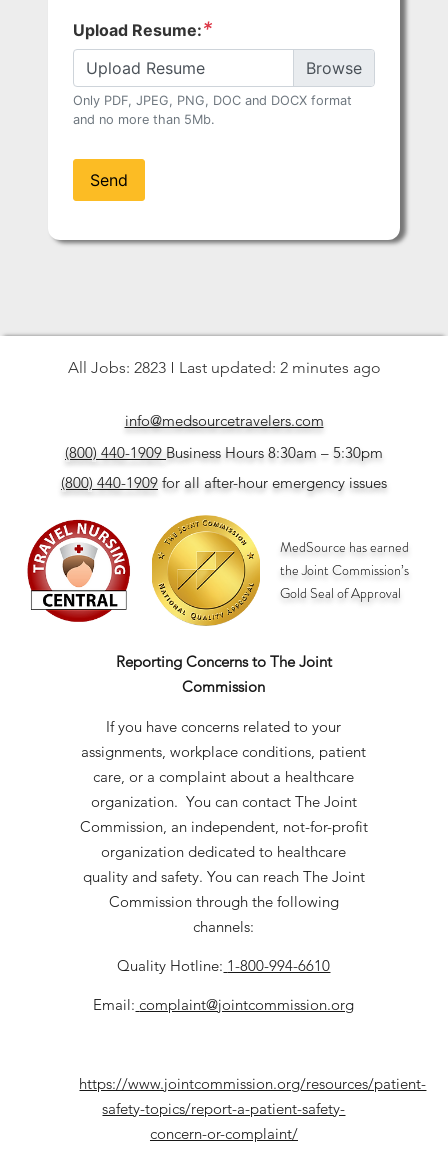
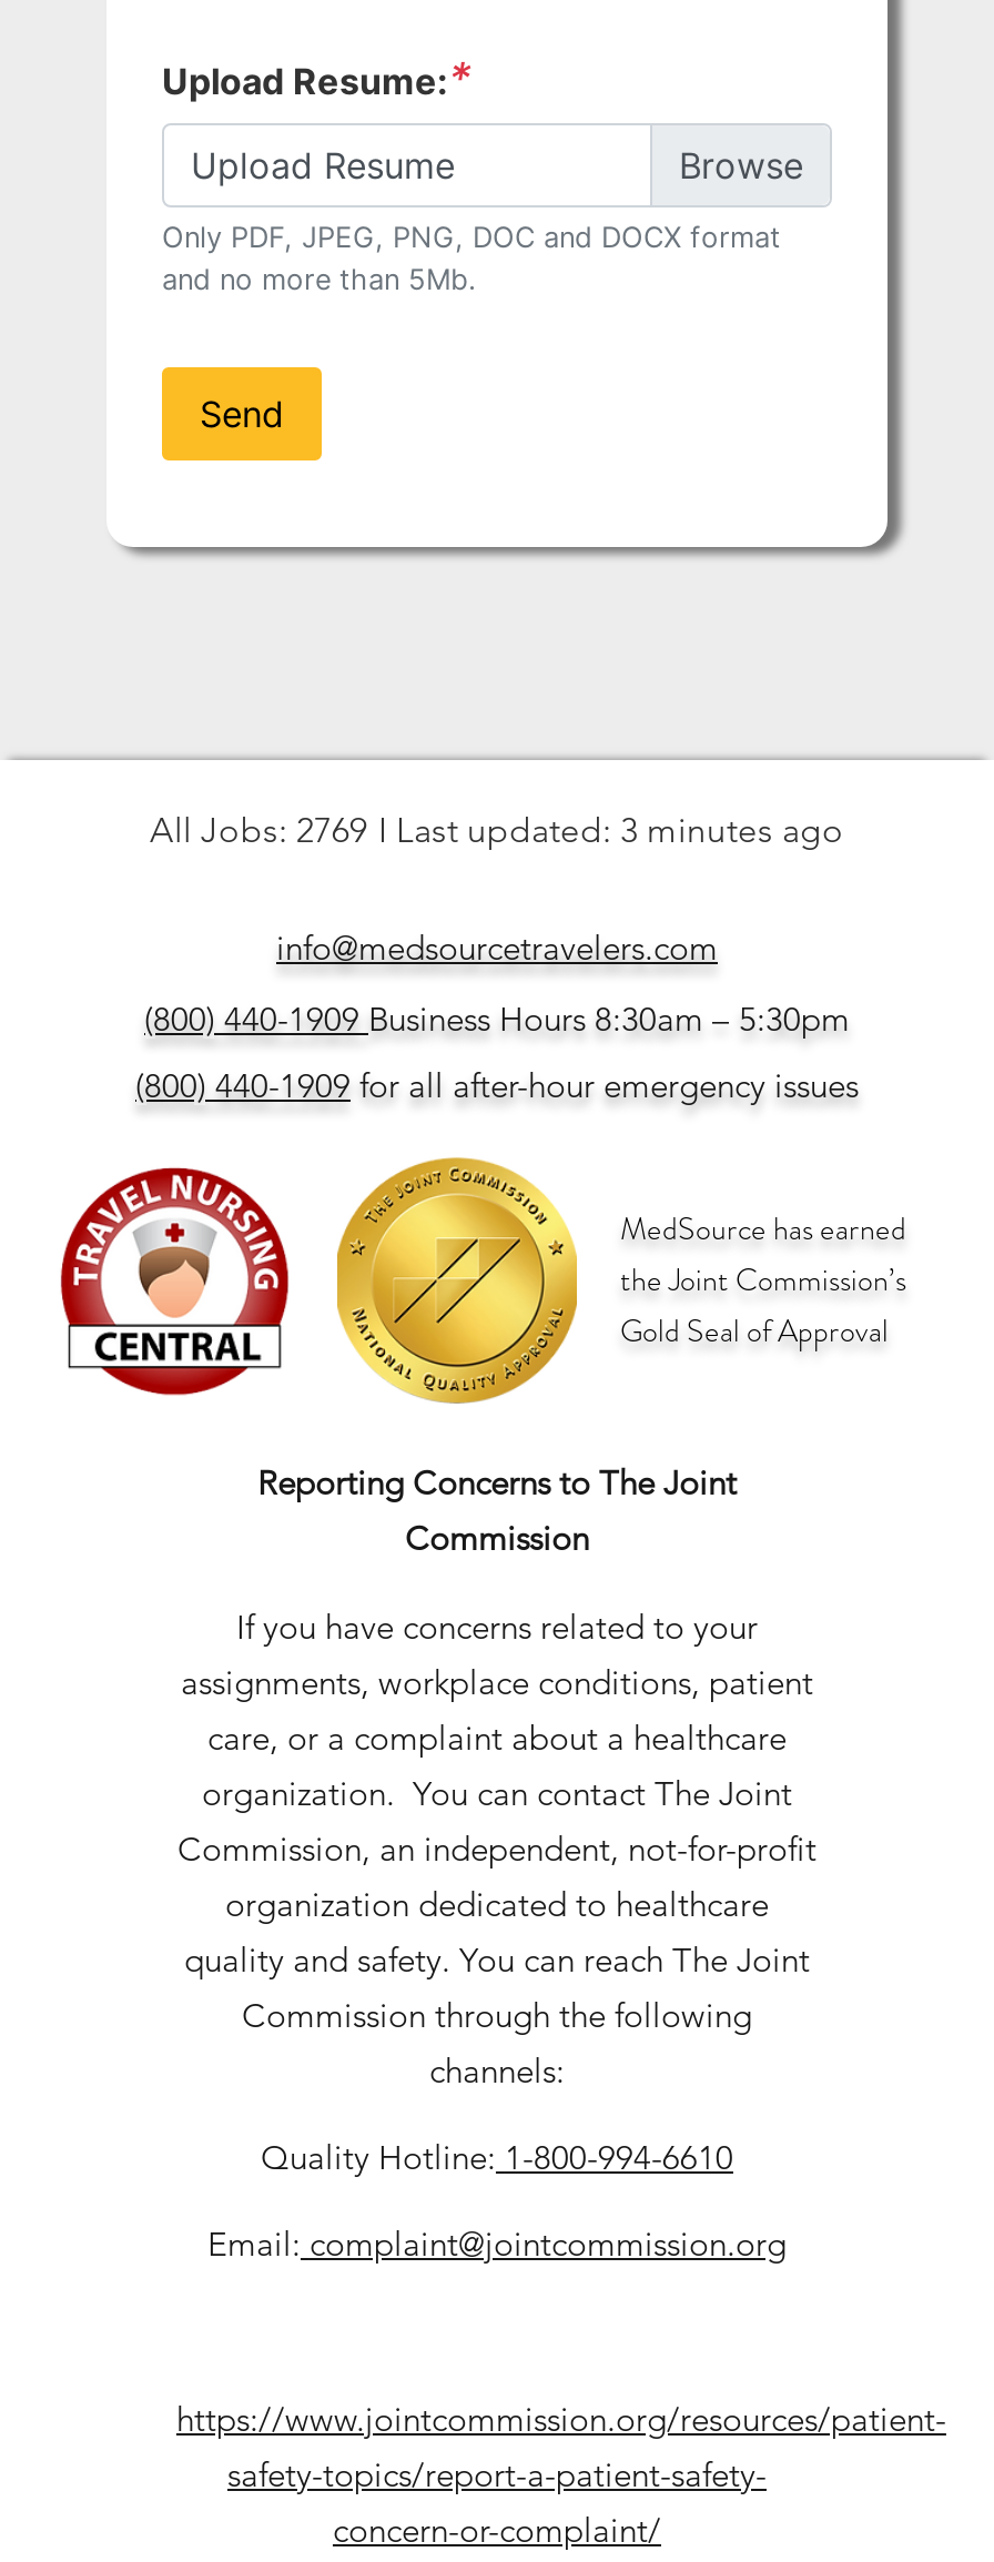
- All Jobs: 2823
+ All Jobs: 2769

- Last updated: 2 minutes ago
+ Last updated: 3 minutes ago
